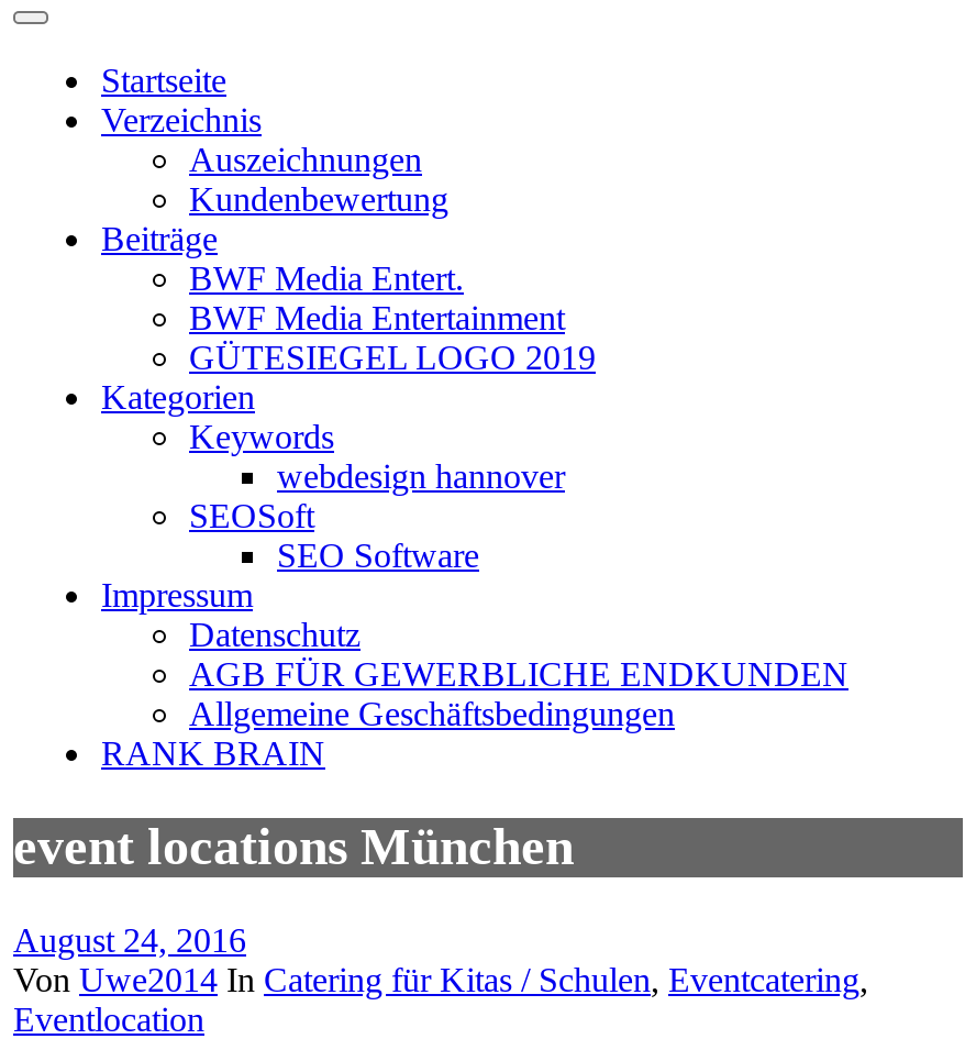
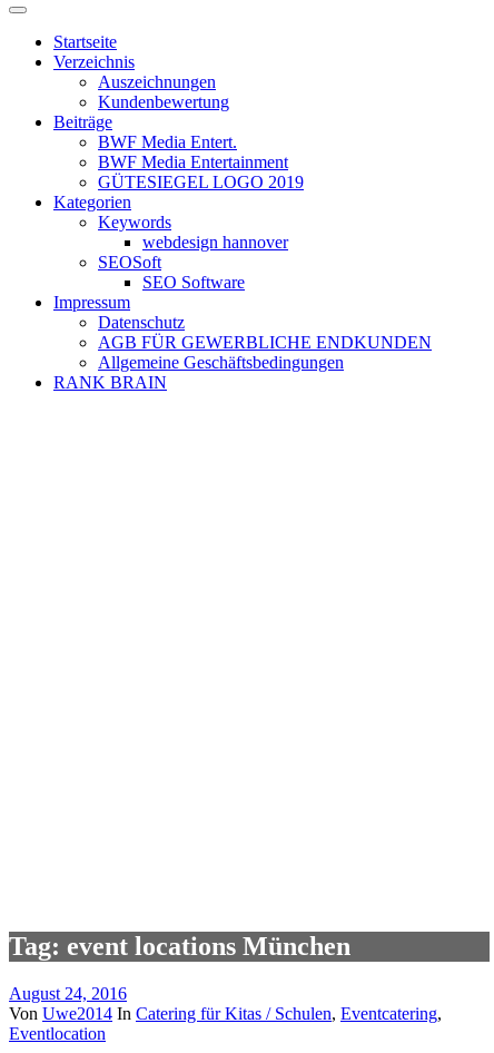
- event locations München
+ Tag: event locations München
